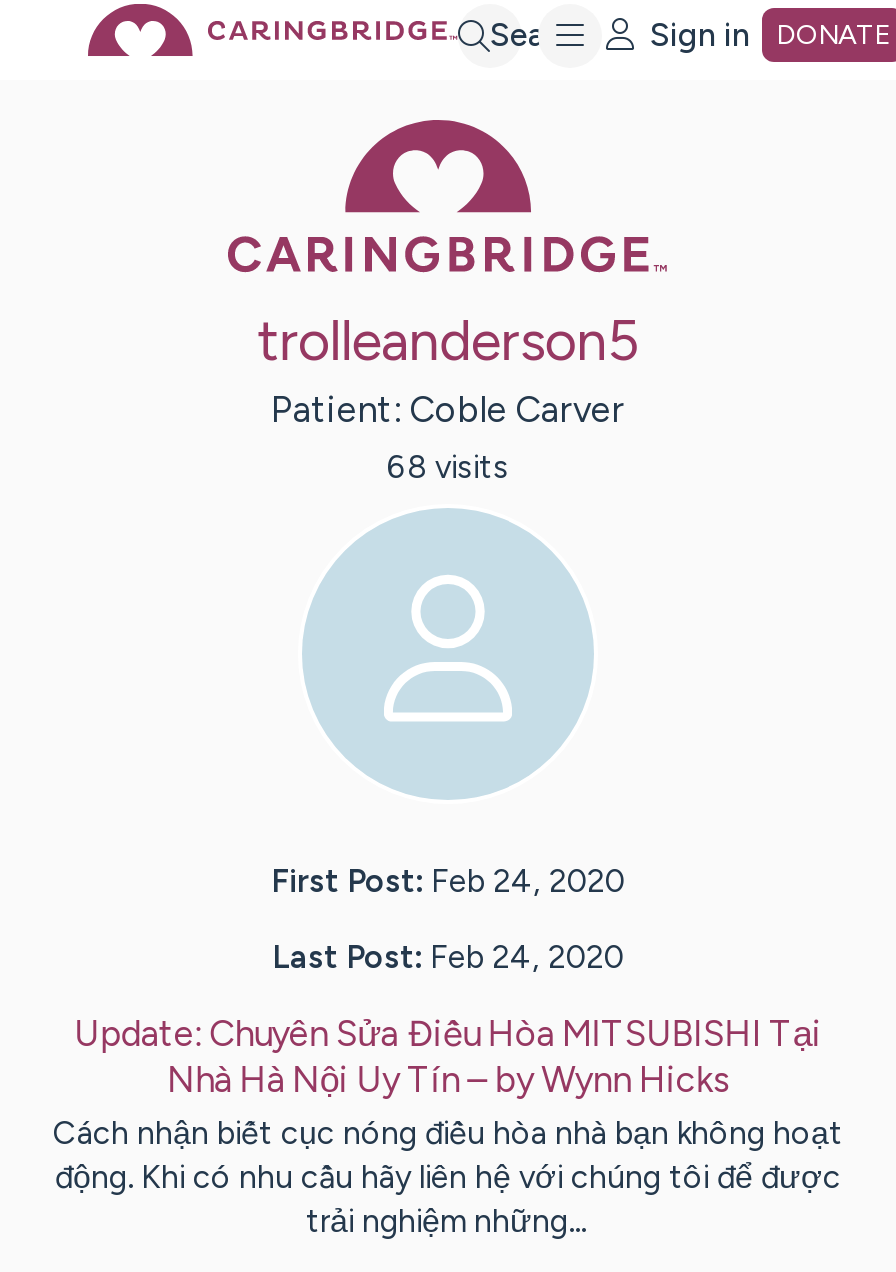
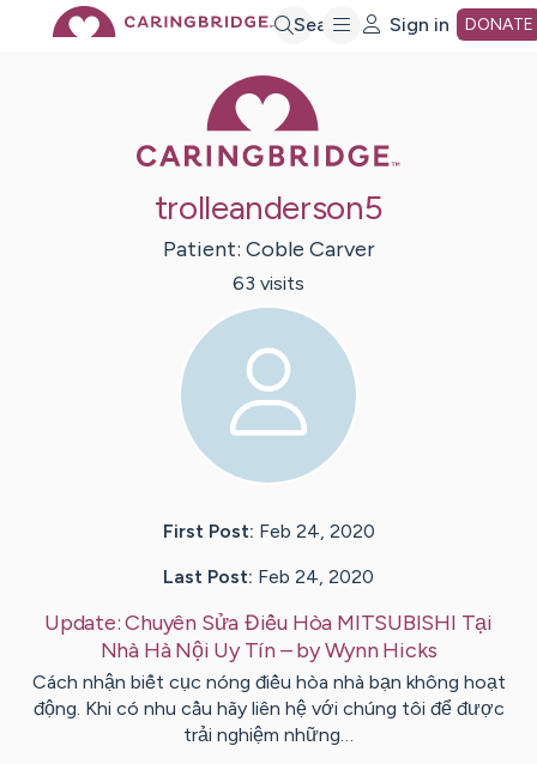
- 68 visits
+ 63 visits
